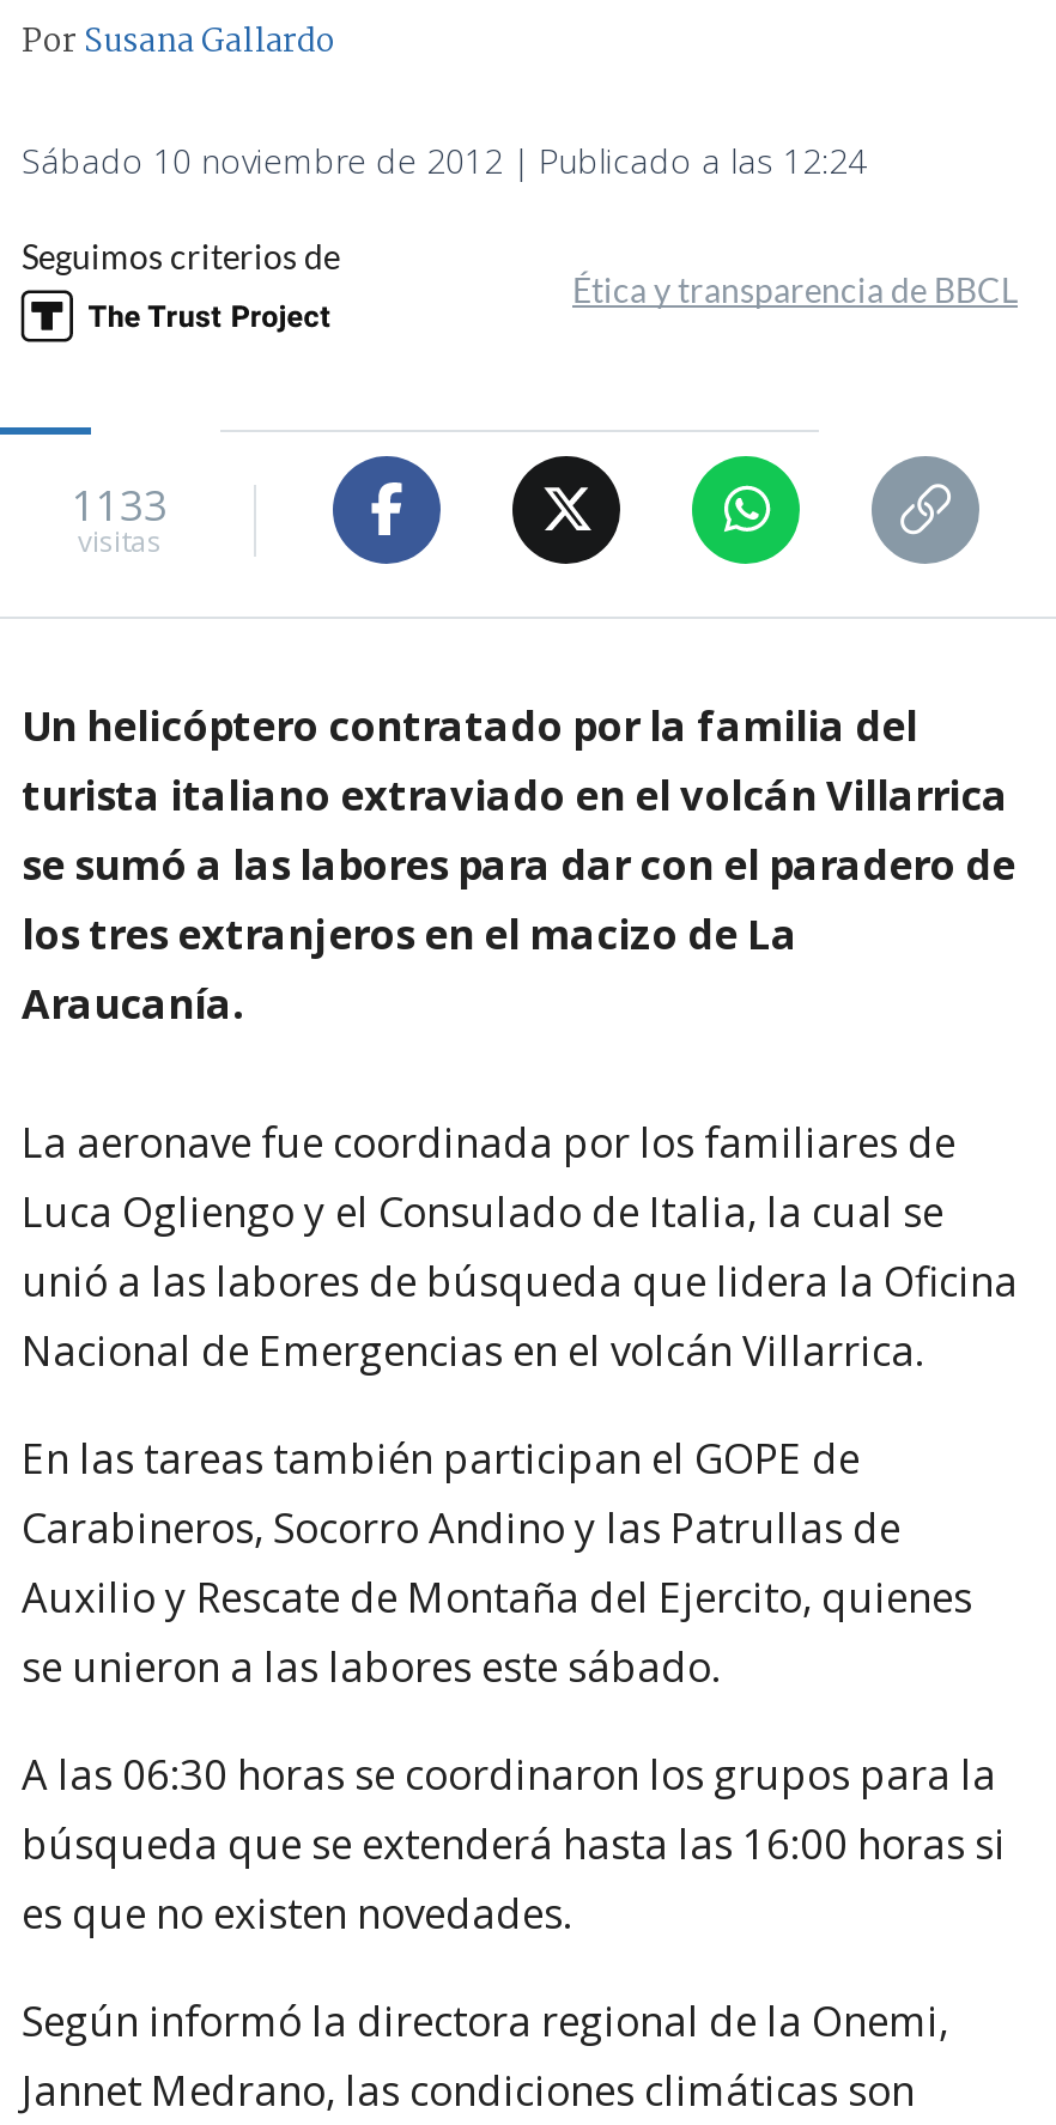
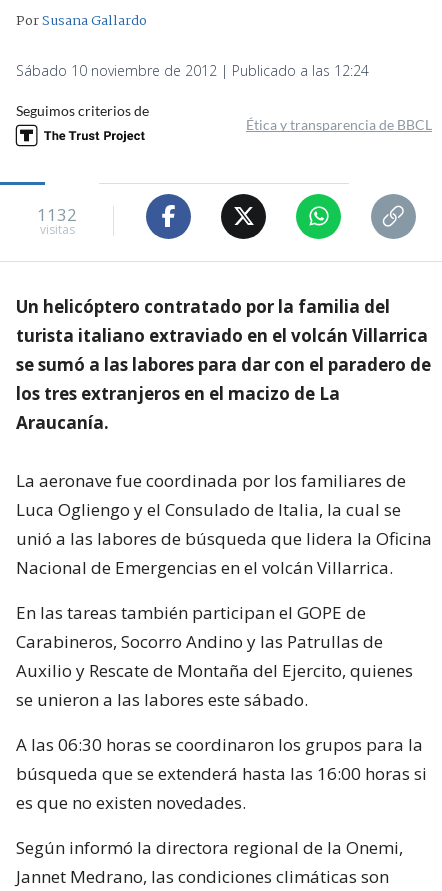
- 1133
+ 1132
